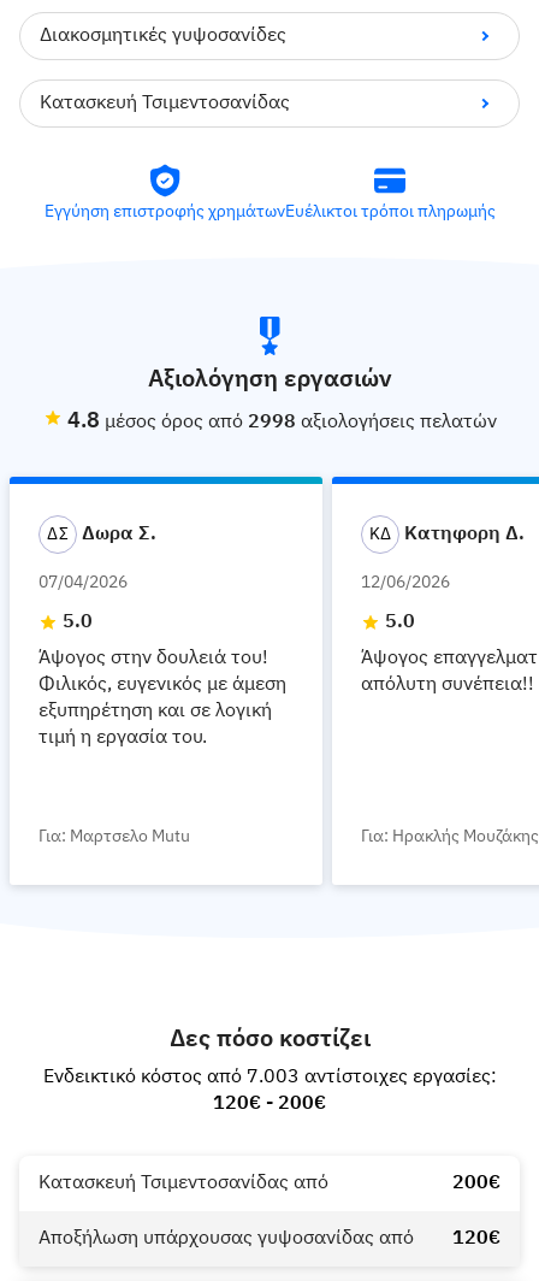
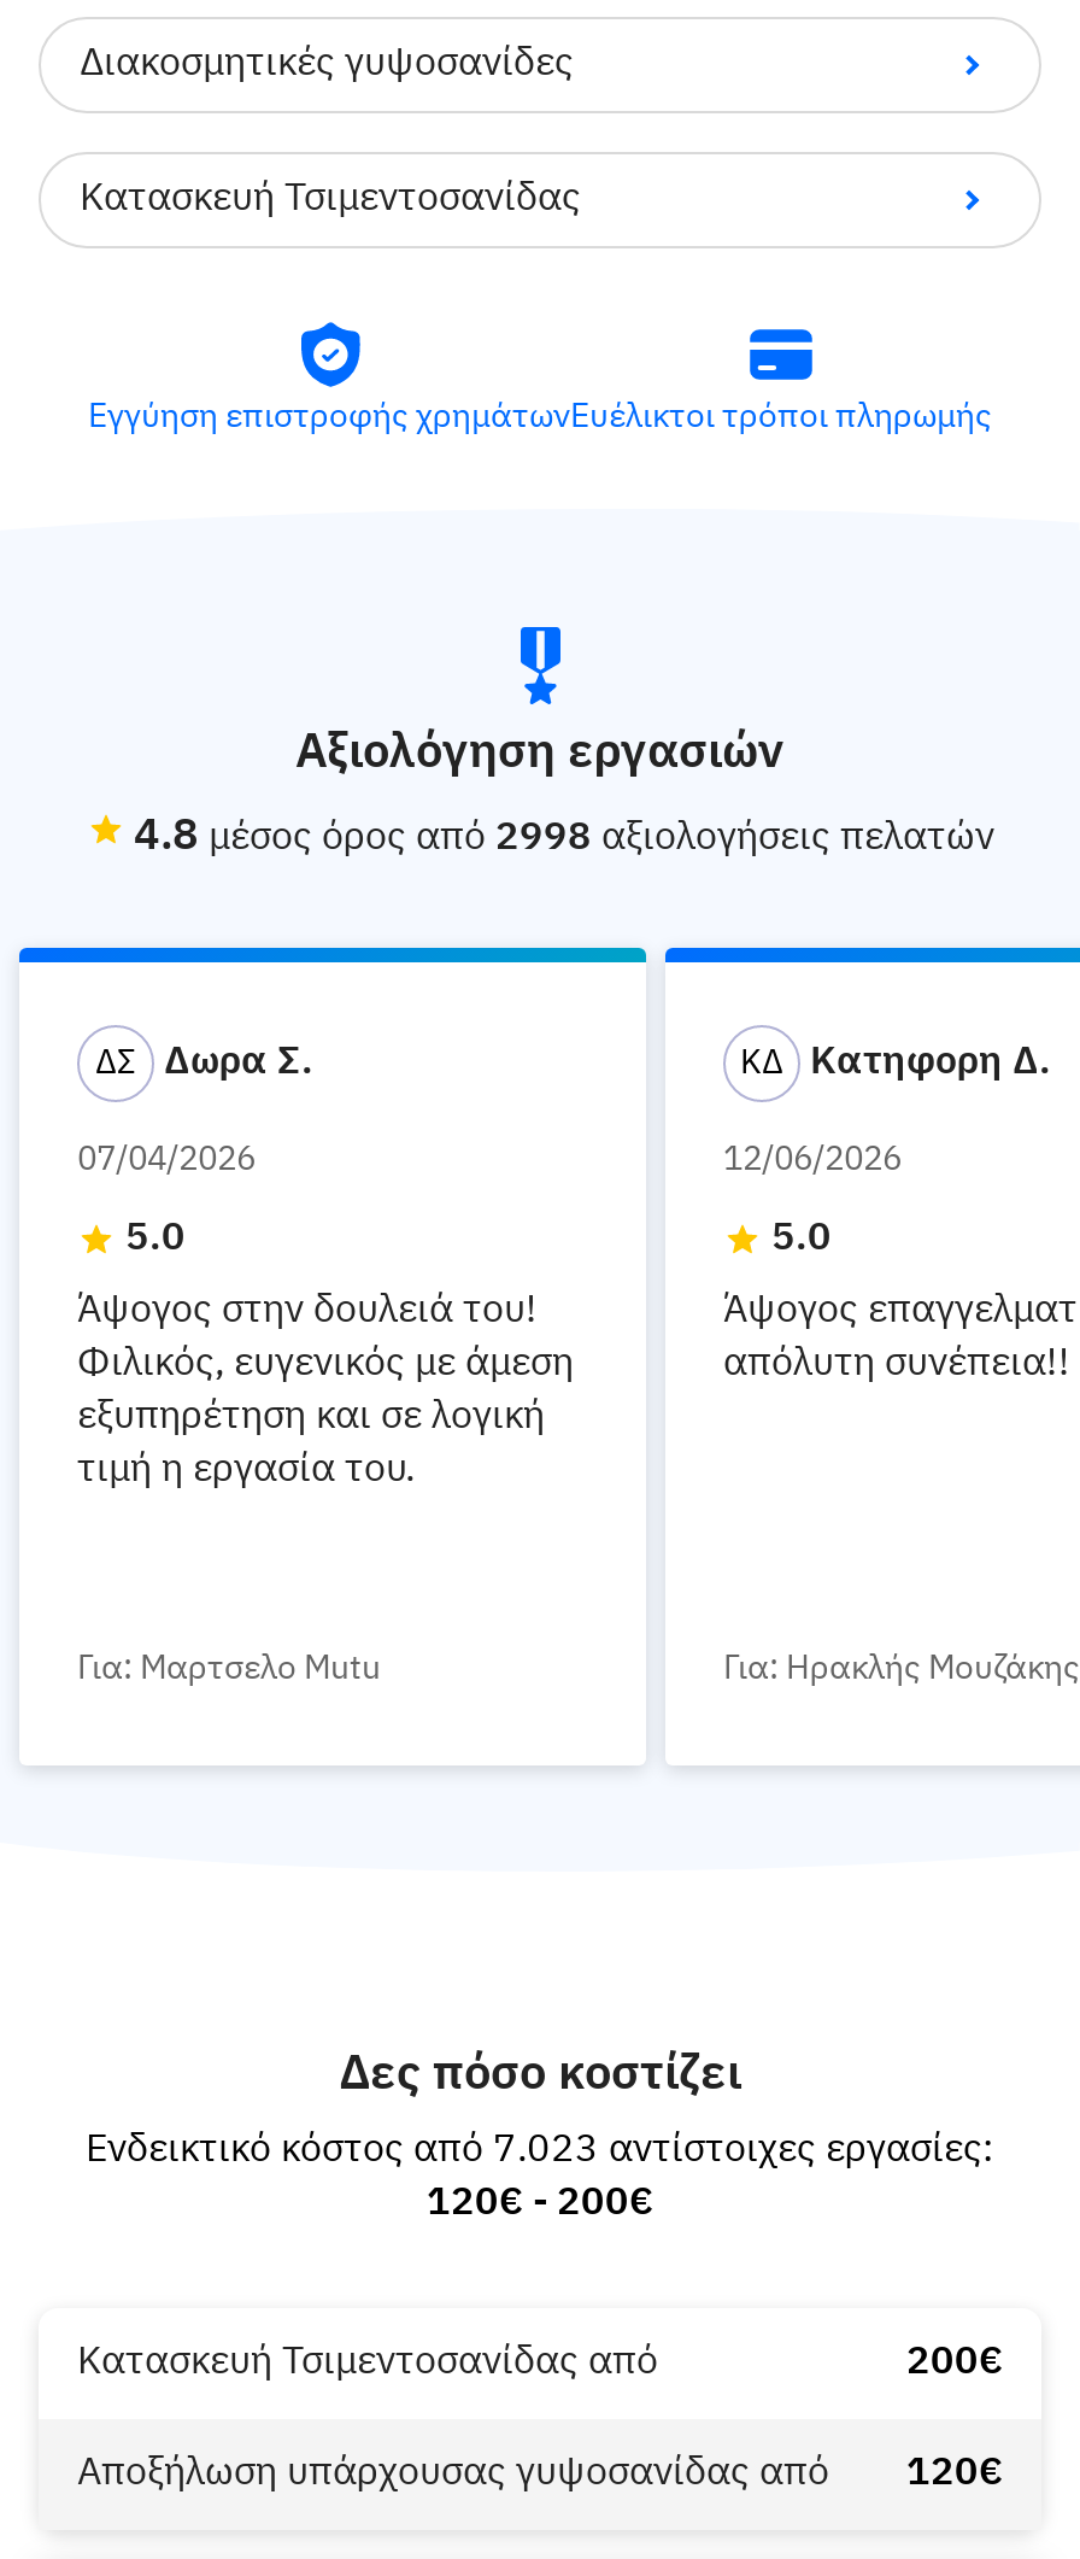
- Ενδεικτικό κόστος από 7.003 αντίστοιχες εργασίες:
+ Ενδεικτικό κόστος από 7.023 αντίστοιχες εργασίες:
